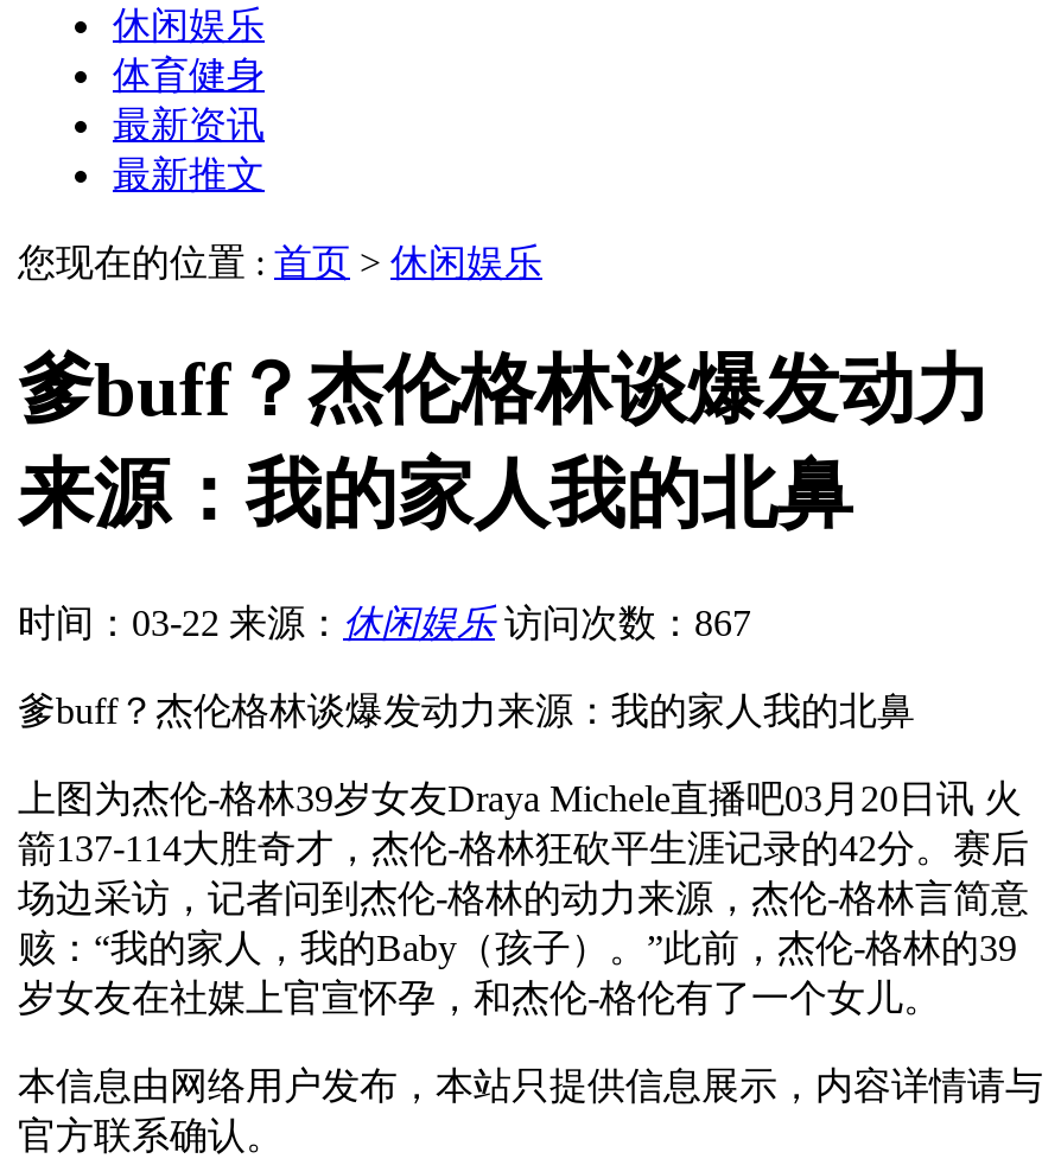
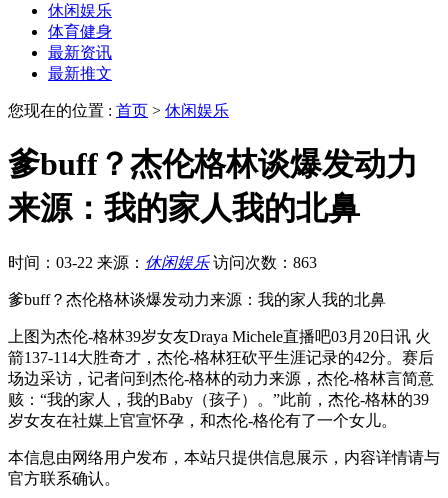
- 时间：03-22 来源：休闲娱乐 访问次数：867
+ 时间：03-22 来源：休闲娱乐 访问次数：863
